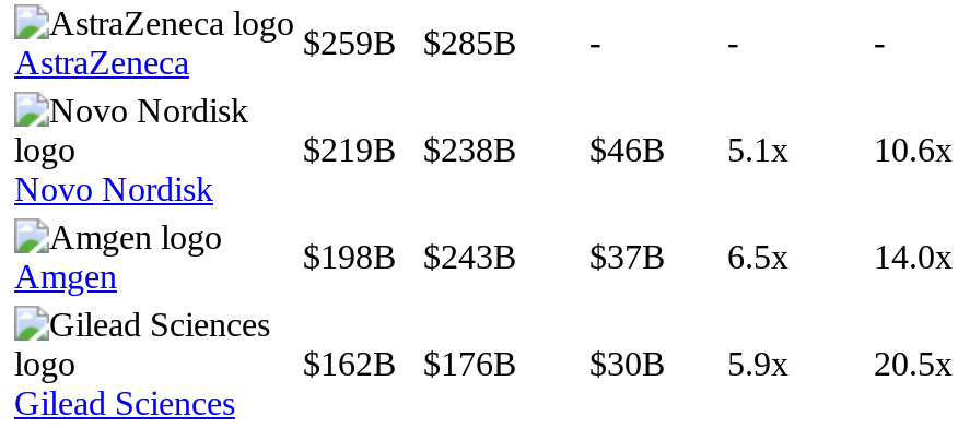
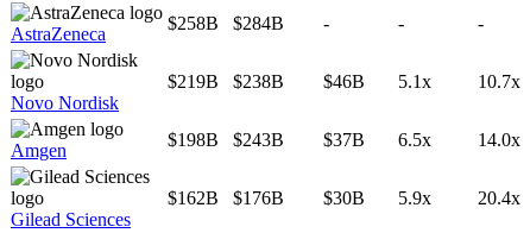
- $259B
- $285B
+ $258B
+ $284B

- 10.6x
+ 10.7x

- 20.5x
+ 20.4x
